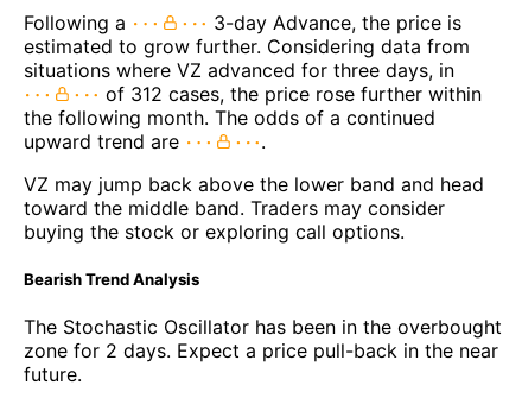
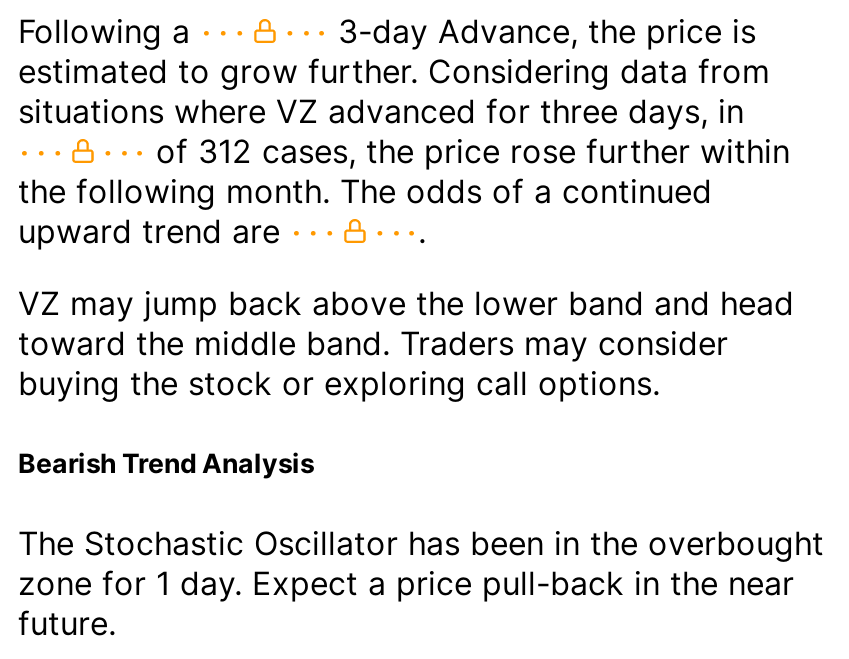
- zone for 2 days. Expect a price pull-back in the near
+ zone for 1 day. Expect a price pull-back in the near
